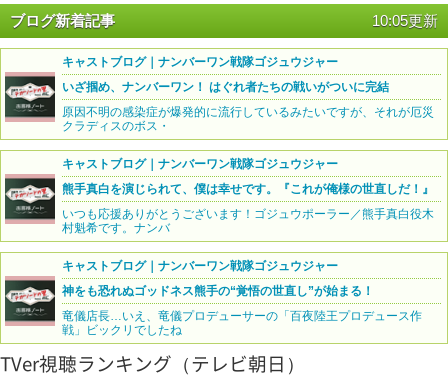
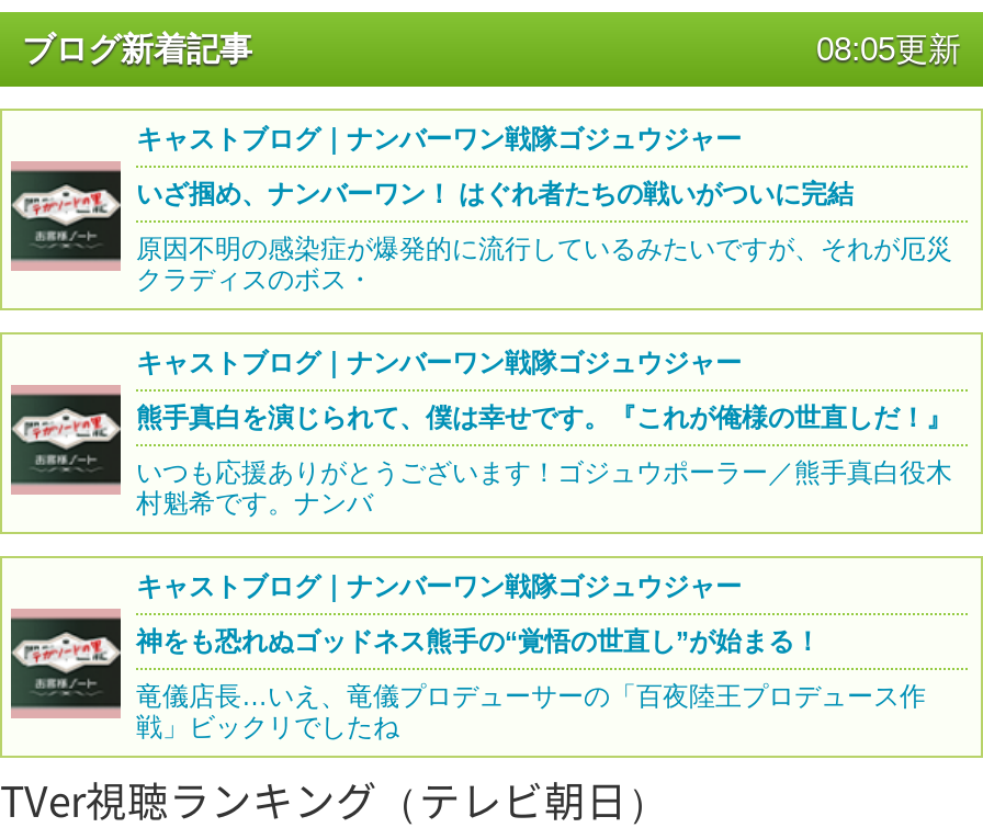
- 10:05更新
+ 08:05更新
